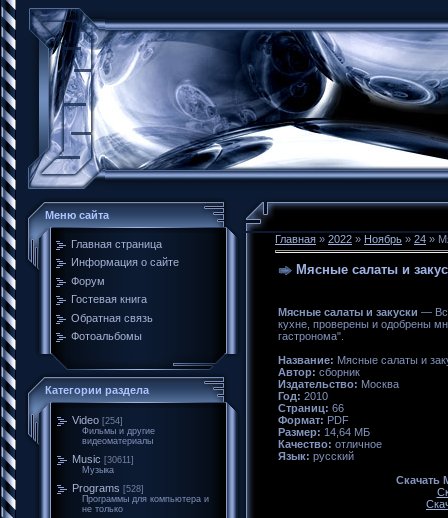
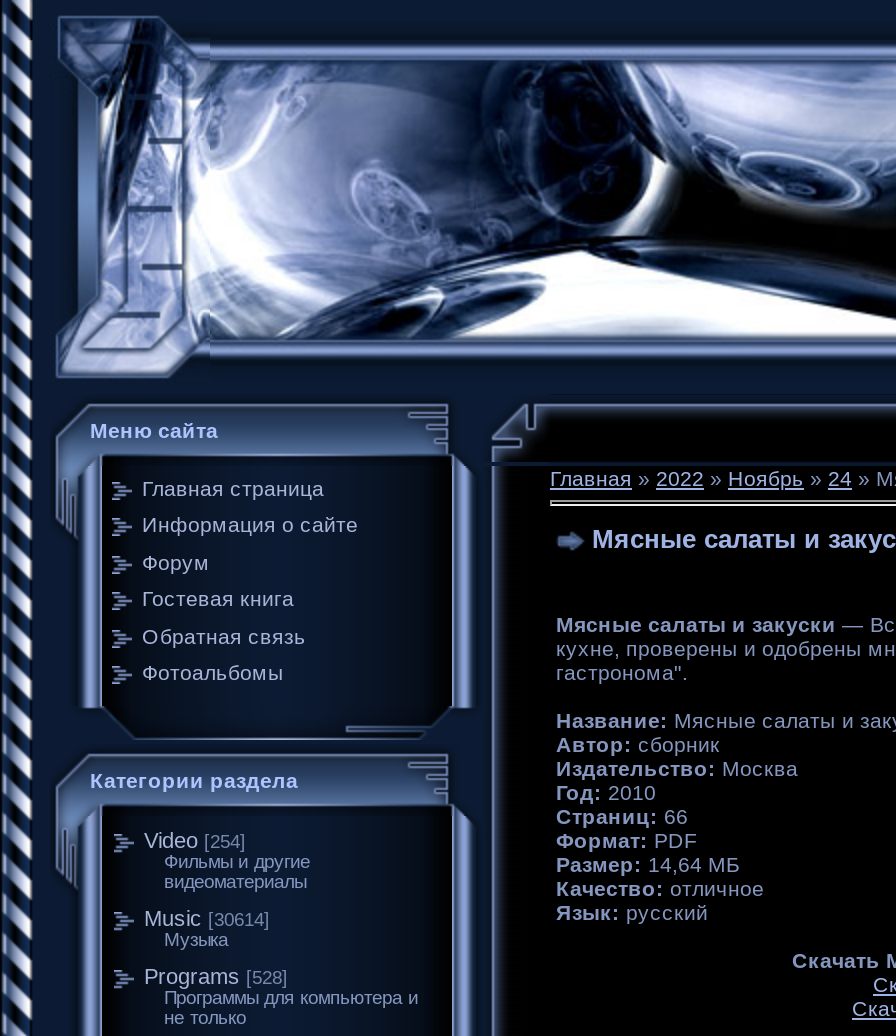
- Music [30611]
+ Music [30614]
